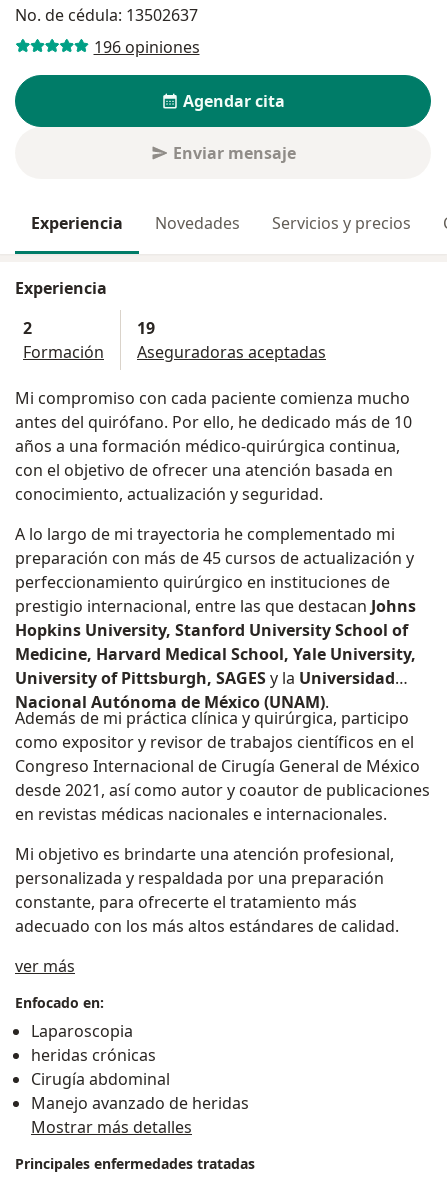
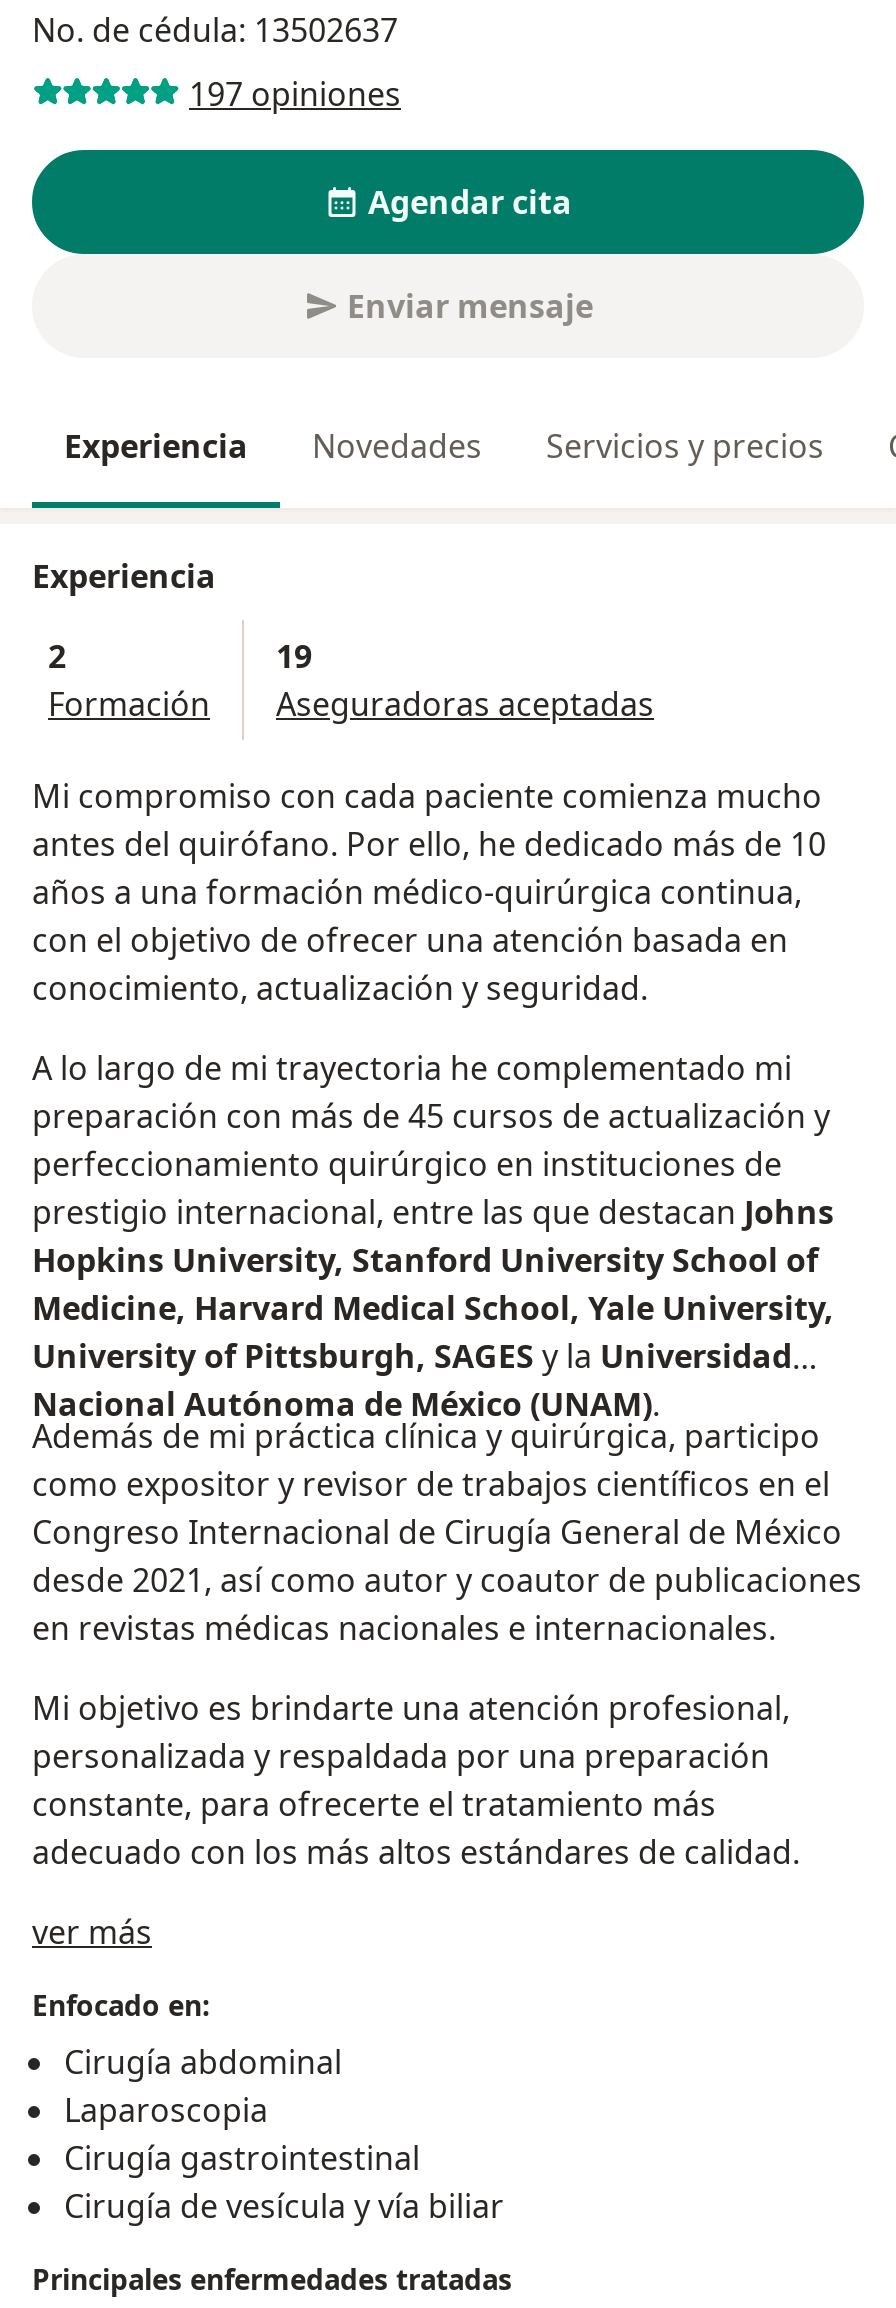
- 196 opiniones
+ 197 opiniones

moved down: Laparoscopia

- heridas crónicas
- Manejo avanzado de heridas
- Mostrar más detalles
+ Cirugía gastrointestinal
+ Cirugía de vesícula y vía biliar

moved up: Cirugía abdominal
